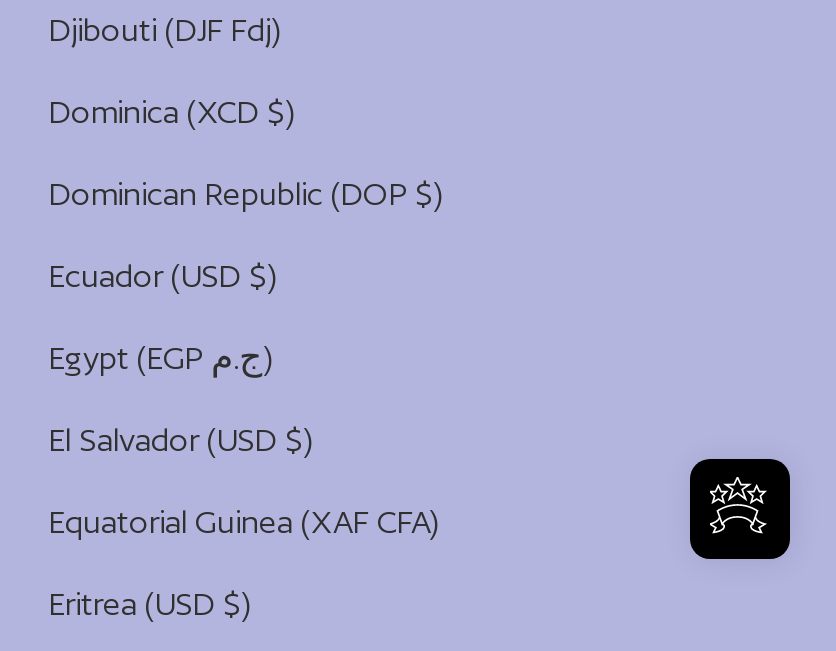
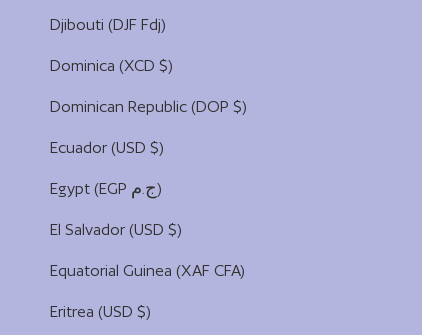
- [image]
